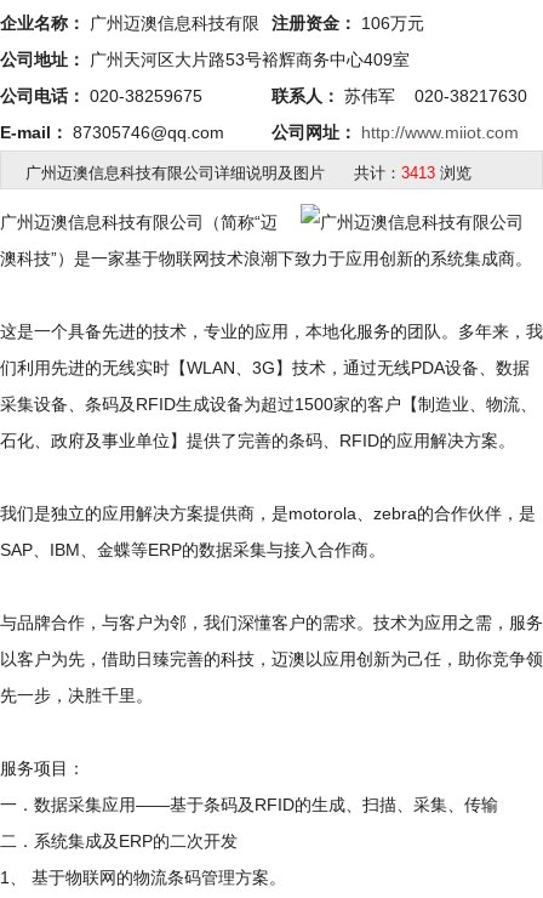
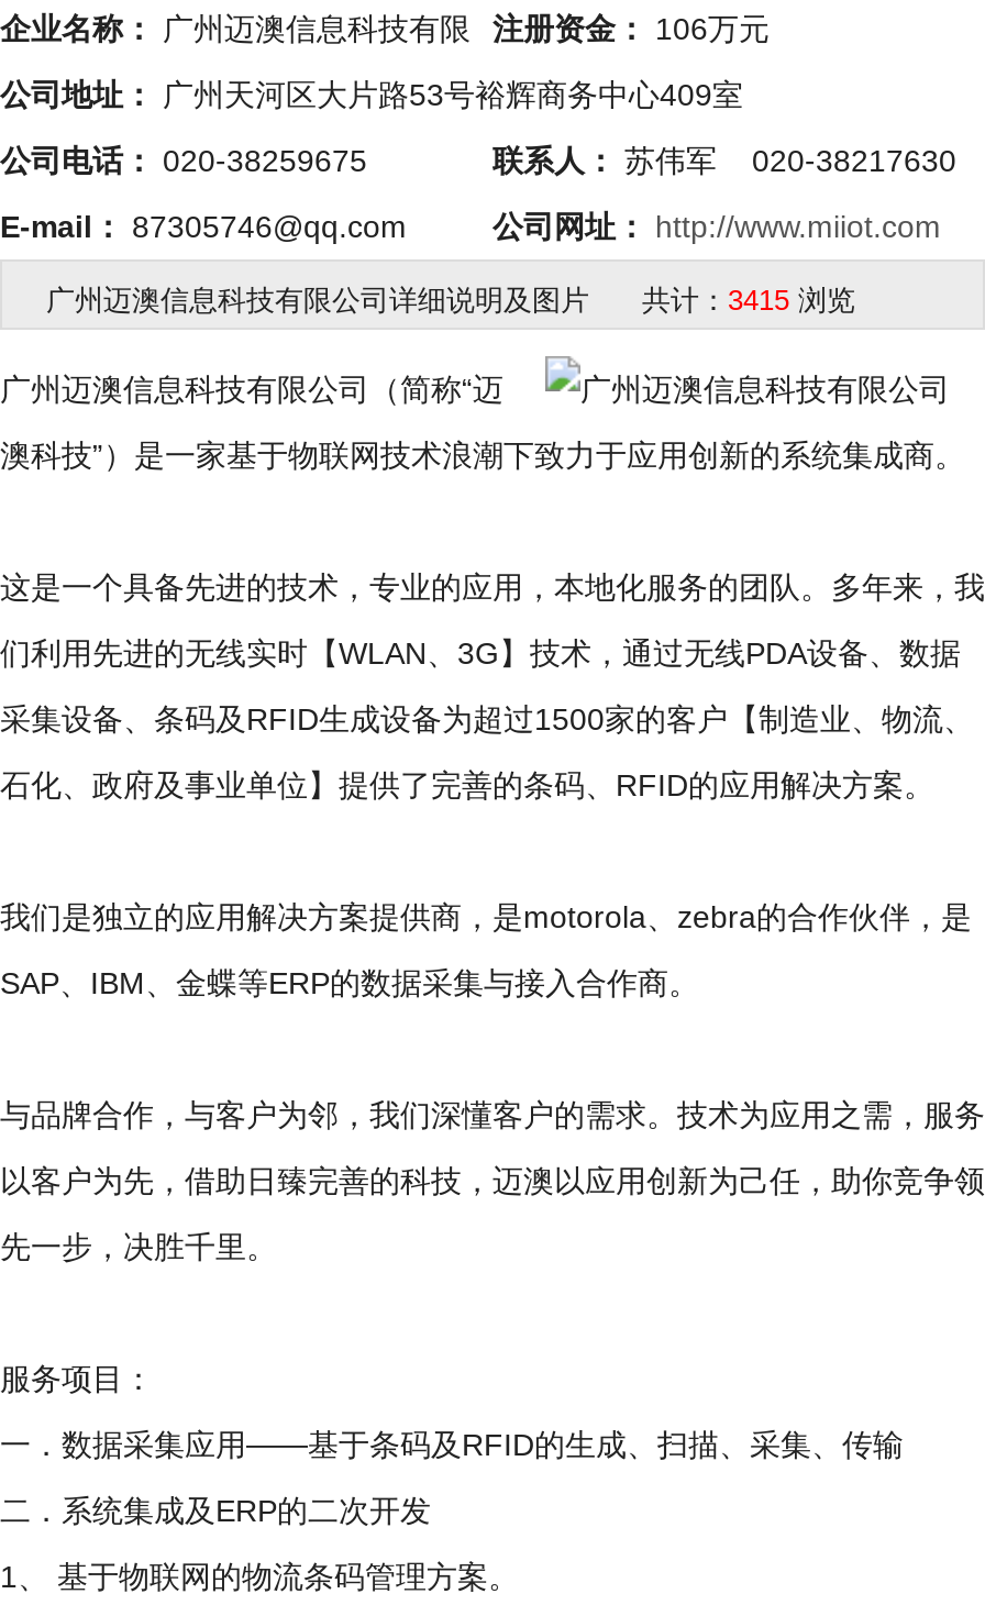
- 广州迈澳信息科技有限公司详细说明及图片 共计：3413浏览
+ 广州迈澳信息科技有限公司详细说明及图片 共计：3415浏览
